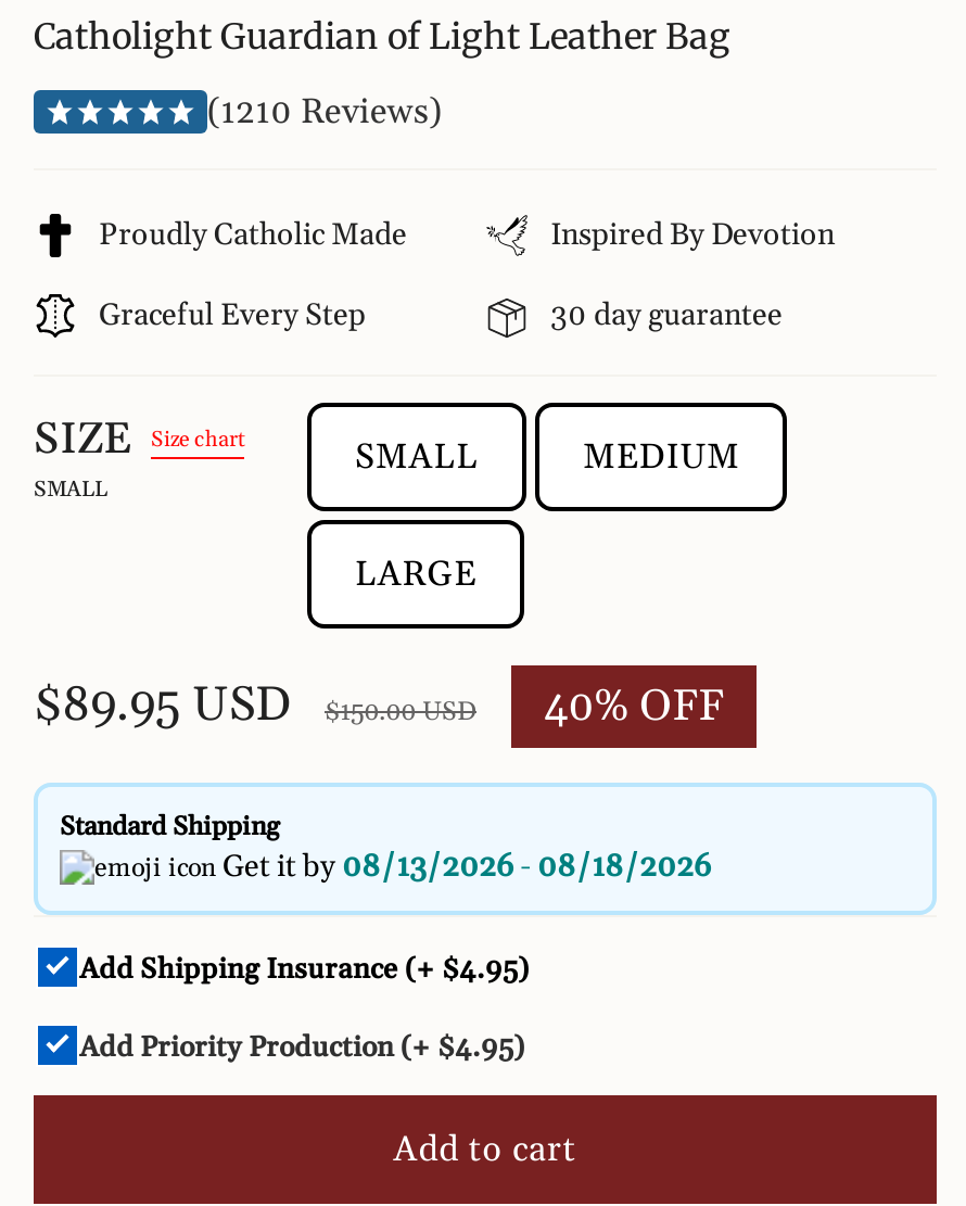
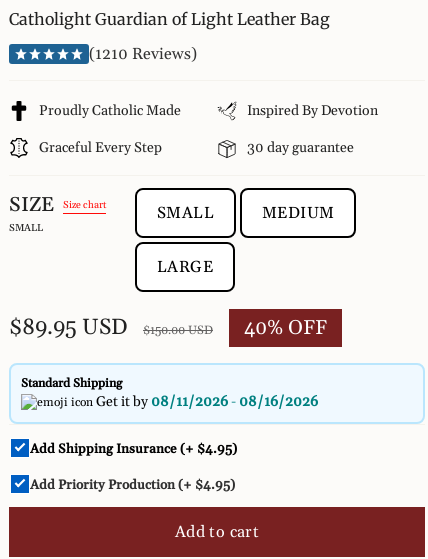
- Get it by 08/13/2026 - 08/18/2026
+ Get it by 08/11/2026 - 08/16/2026
